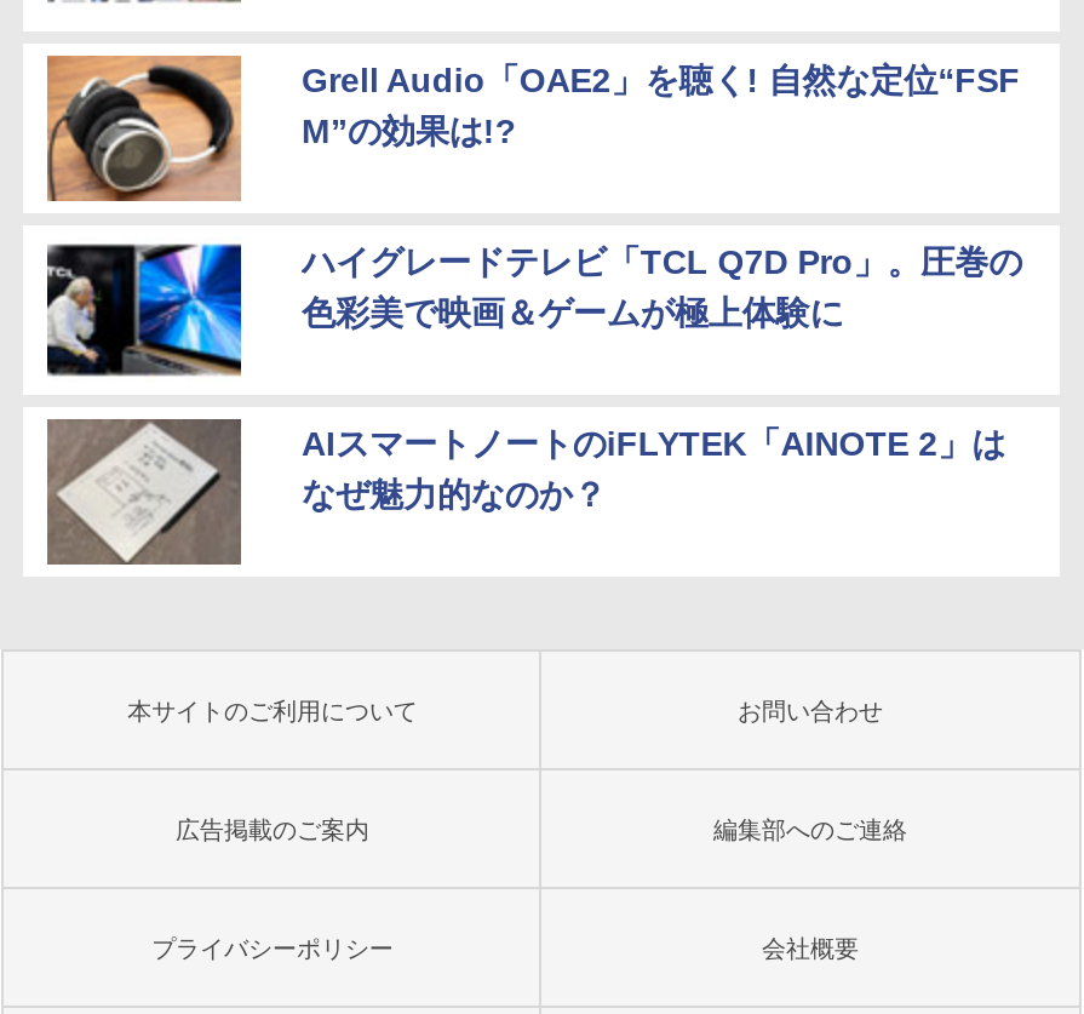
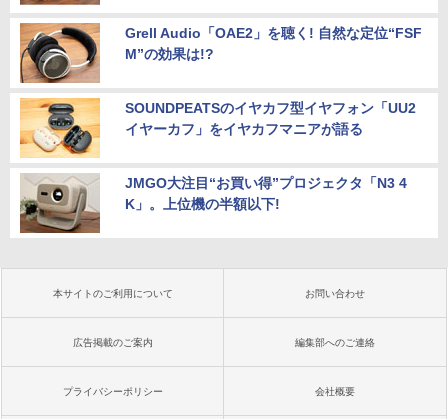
- [image]
- ハイグレードテレビ「TCL Q7D Pro」。圧巻の
- 色彩美で映画＆ゲームが極上体験に
+ [image]
+ SOUNDPEATSのイヤカフ型イヤフォン「UU2
+ イヤーカフ」をイヤカフマニアが語る

- [image]
- AIスマートノートのiFLYTEK「AINOTE 2」は
- なぜ魅力的なのか？
+ [image]
+ JMGO大注目“お買い得”プロジェクタ「N3 4
+ K」。上位機の半額以下!
